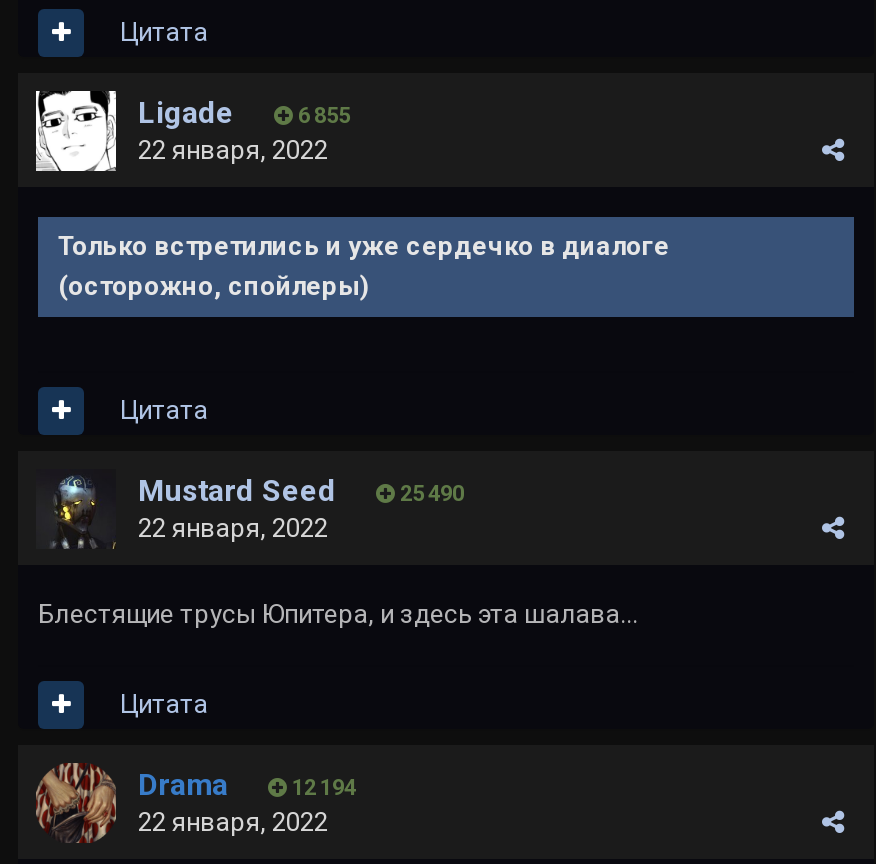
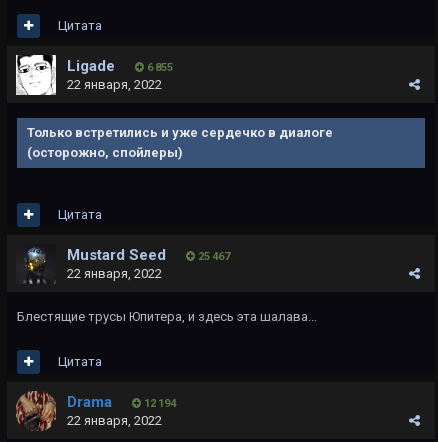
- 25 490
+ 25 467
